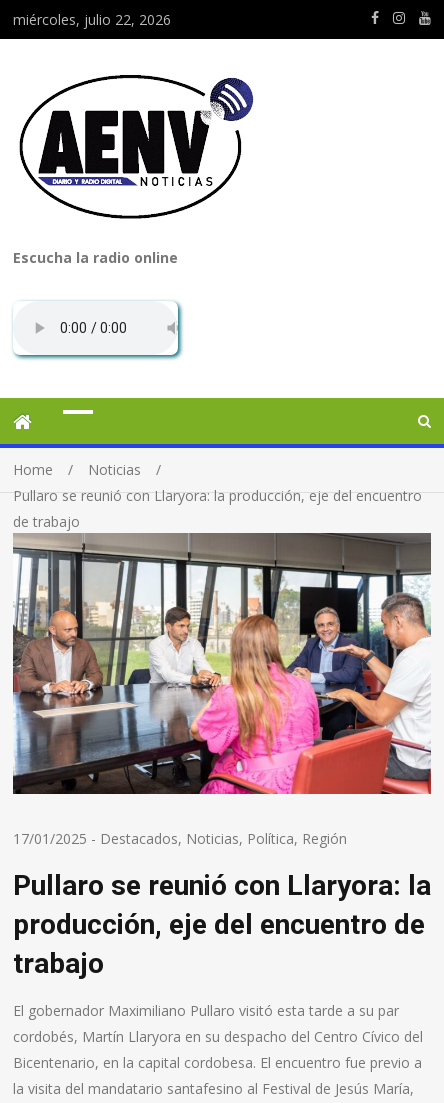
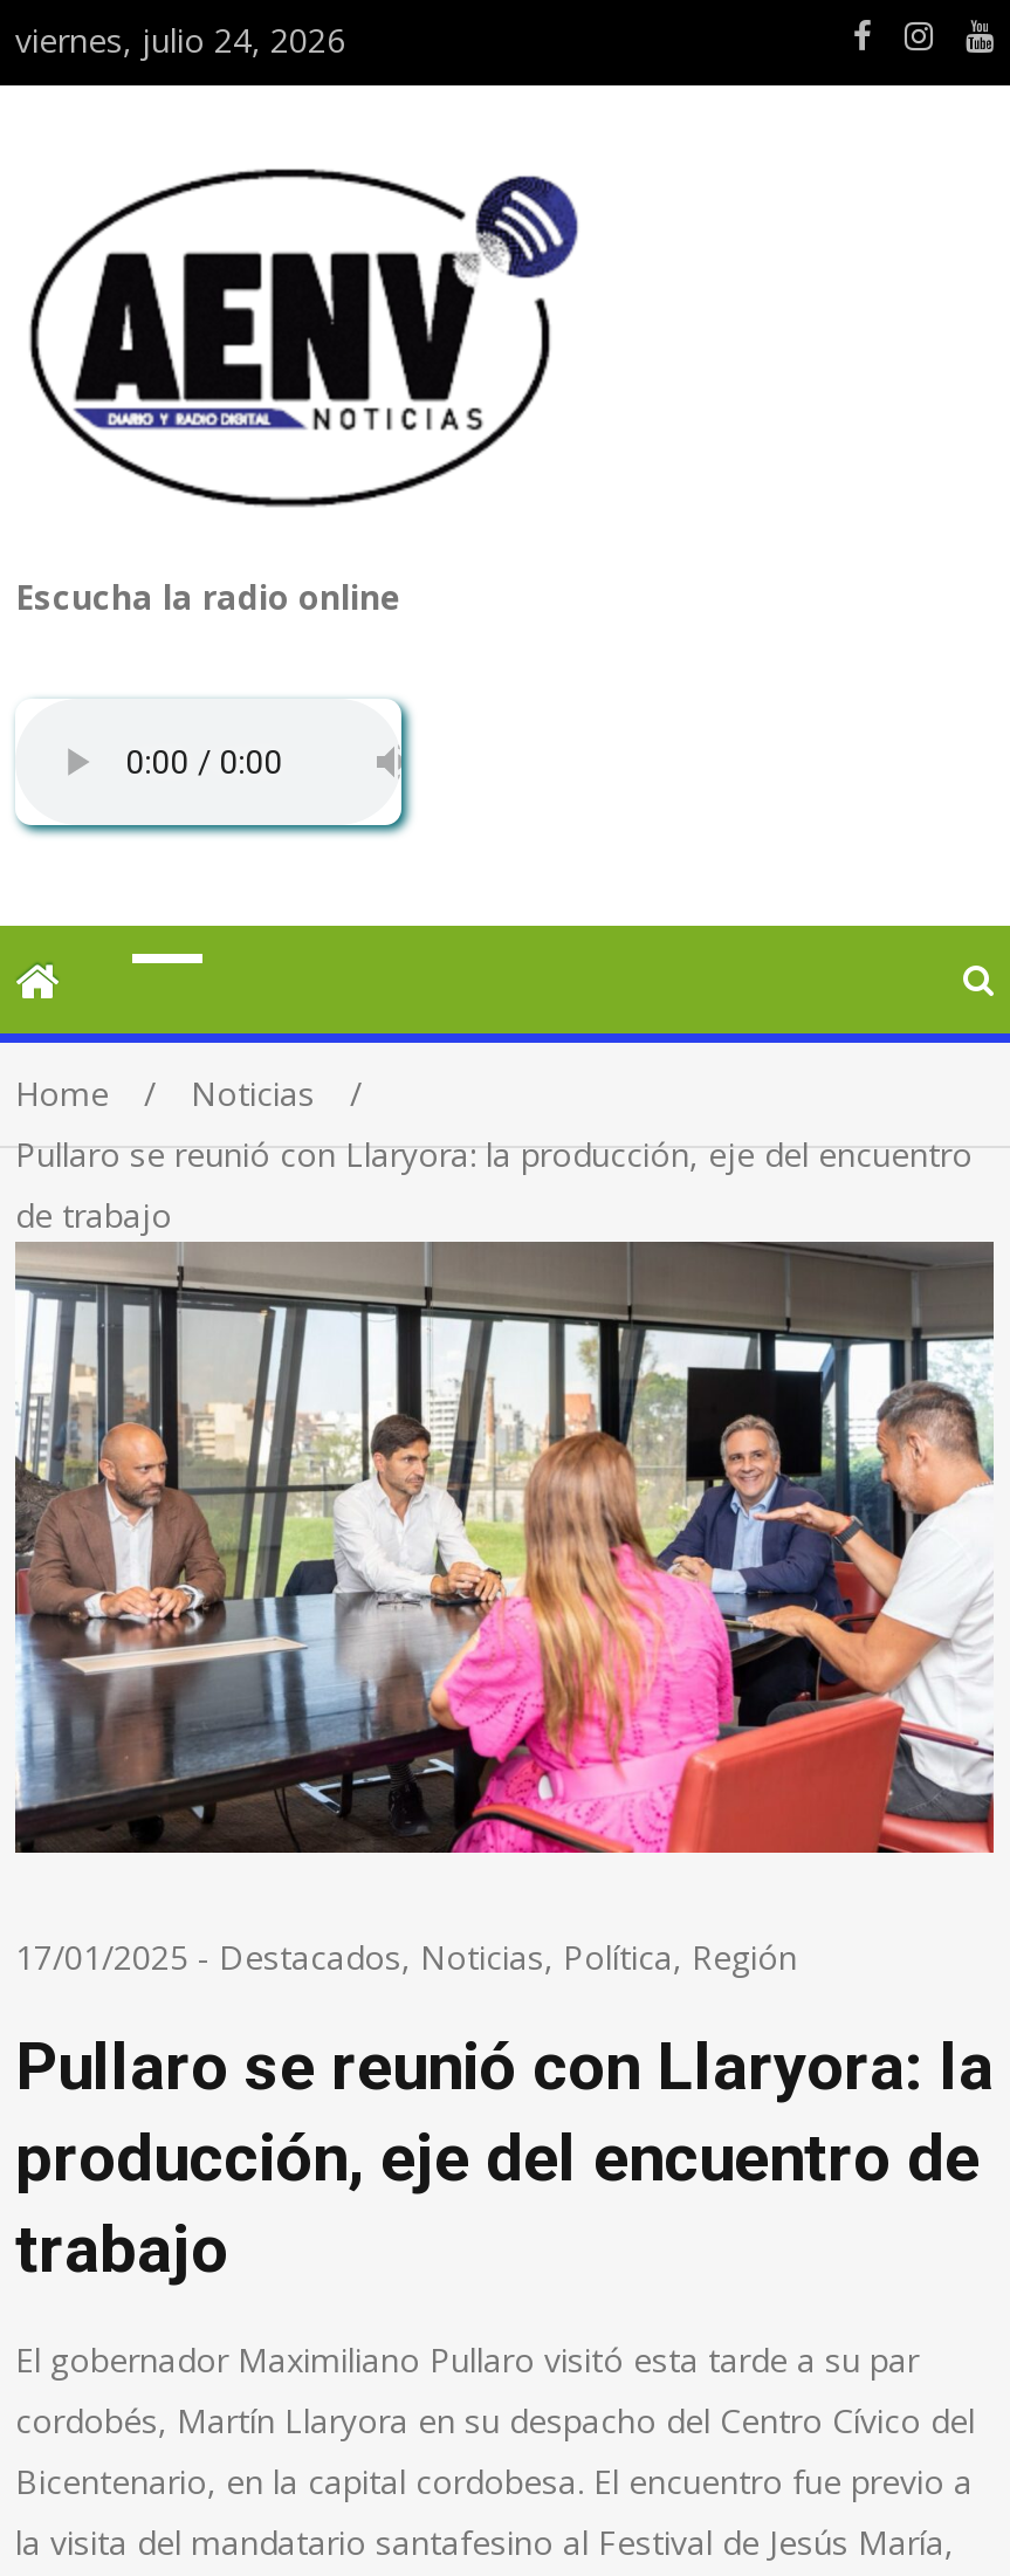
- miércoles, julio 22, 2026
+ viernes, julio 24, 2026
